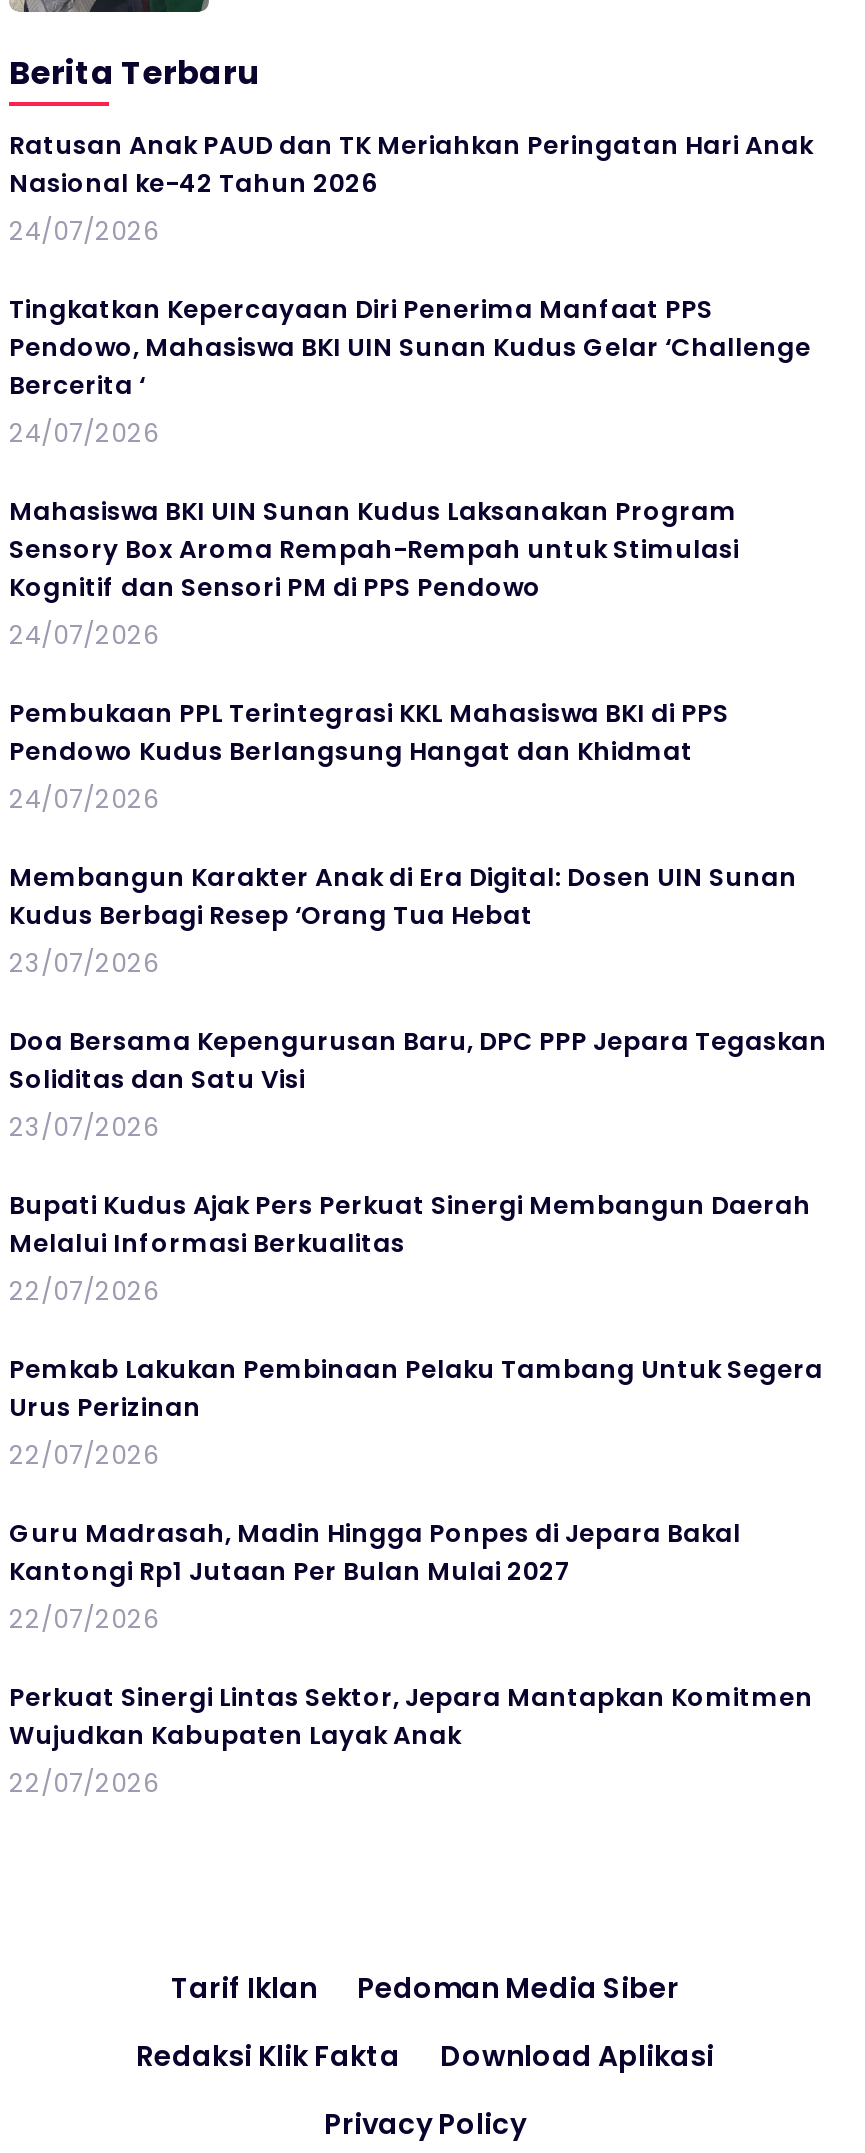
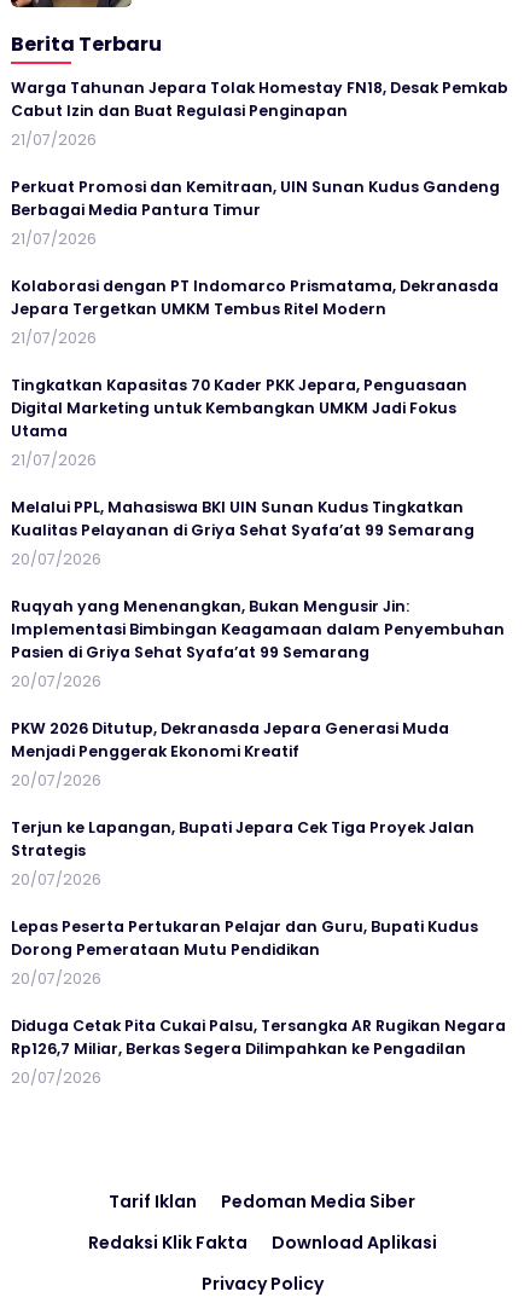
- Ratusan Anak PAUD dan TK Meriahkan Peringatan Hari Anak
- Nasional ke-42 Tahun 2026
- 24/07/2026
+ Warga Tahunan Jepara Tolak Homestay FN18, Desak Pemkab
+ Cabut Izin dan Buat Regulasi Penginapan
+ 21/07/2026

- Tingkatkan Kepercayaan Diri Penerima Manfaat PPS
- Pendowo, Mahasiswa BKI UIN Sunan Kudus Gelar ‘Challenge
- Bercerita ‘
- 24/07/2026
+ Perkuat Promosi dan Kemitraan, UIN Sunan Kudus Gandeng
+ Berbagai Media Pantura Timur
+ 21/07/2026

- Mahasiswa BKI UIN Sunan Kudus Laksanakan Program
- Sensory Box Aroma Rempah-Rempah untuk Stimulasi
- Kognitif dan Sensori PM di PPS Pendowo
- 24/07/2026
+ Kolaborasi dengan PT Indomarco Prismatama, Dekranasda
+ Jepara Tergetkan UMKM Tembus Ritel Modern
+ 21/07/2026

- Pembukaan PPL Terintegrasi KKL Mahasiswa BKI di PPS
- Pendowo Kudus Berlangsung Hangat dan Khidmat
- 24/07/2026
+ Tingkatkan Kapasitas 70 Kader PKK Jepara, Penguasaan
+ Digital Marketing untuk Kembangkan UMKM Jadi Fokus
+ Utama
+ 21/07/2026

- Membangun Karakter Anak di Era Digital: Dosen UIN Sunan
- Kudus Berbagi Resep ‘Orang Tua Hebat
- 23/07/2026
+ Melalui PPL, Mahasiswa BKI UIN Sunan Kudus Tingkatkan
+ Kualitas Pelayanan di Griya Sehat Syafa’at 99 Semarang
+ 20/07/2026

- Doa Bersama Kepengurusan Baru, DPC PPP Jepara Tegaskan
- Soliditas dan Satu Visi
- 23/07/2026
+ Ruqyah yang Menenangkan, Bukan Mengusir Jin:
+ Implementasi Bimbingan Keagamaan dalam Penyembuhan
+ Pasien di Griya Sehat Syafa’at 99 Semarang
+ 20/07/2026

- Bupati Kudus Ajak Pers Perkuat Sinergi Membangun Daerah
- Melalui Informasi Berkualitas
- 22/07/2026
+ PKW 2026 Ditutup, Dekranasda Jepara Generasi Muda
+ Menjadi Penggerak Ekonomi Kreatif
+ 20/07/2026

- Pemkab Lakukan Pembinaan Pelaku Tambang Untuk Segera
- Urus Perizinan
- 22/07/2026
+ Terjun ke Lapangan, Bupati Jepara Cek Tiga Proyek Jalan
+ Strategis
+ 20/07/2026

- Guru Madrasah, Madin Hingga Ponpes di Jepara Bakal
- Kantongi Rp1 Jutaan Per Bulan Mulai 2027
- 22/07/2026
+ Lepas Peserta Pertukaran Pelajar dan Guru, Bupati Kudus
+ Dorong Pemerataan Mutu Pendidikan
+ 20/07/2026

- Perkuat Sinergi Lintas Sektor, Jepara Mantapkan Komitmen
- Wujudkan Kabupaten Layak Anak
- 22/07/2026
+ Diduga Cetak Pita Cukai Palsu, Tersangka AR Rugikan Negara
+ Rp126,7 Miliar, Berkas Segera Dilimpahkan ke Pengadilan
+ 20/07/2026
